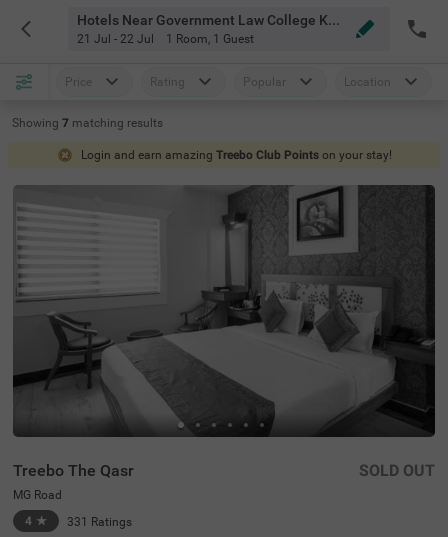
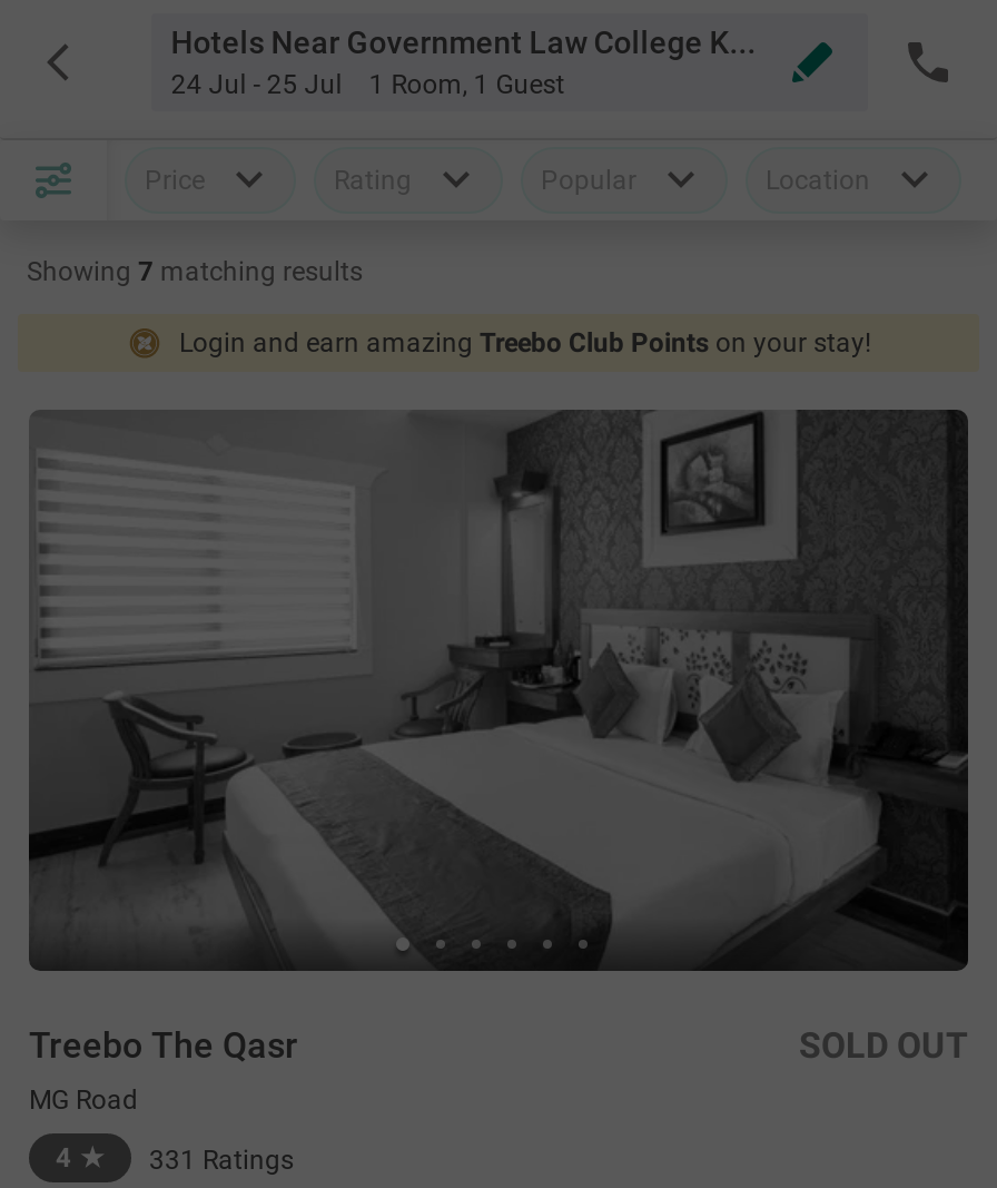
- 21 Jul - 22 Jul 1 Room, 1 Guest
+ 24 Jul - 25 Jul 1 Room, 1 Guest
